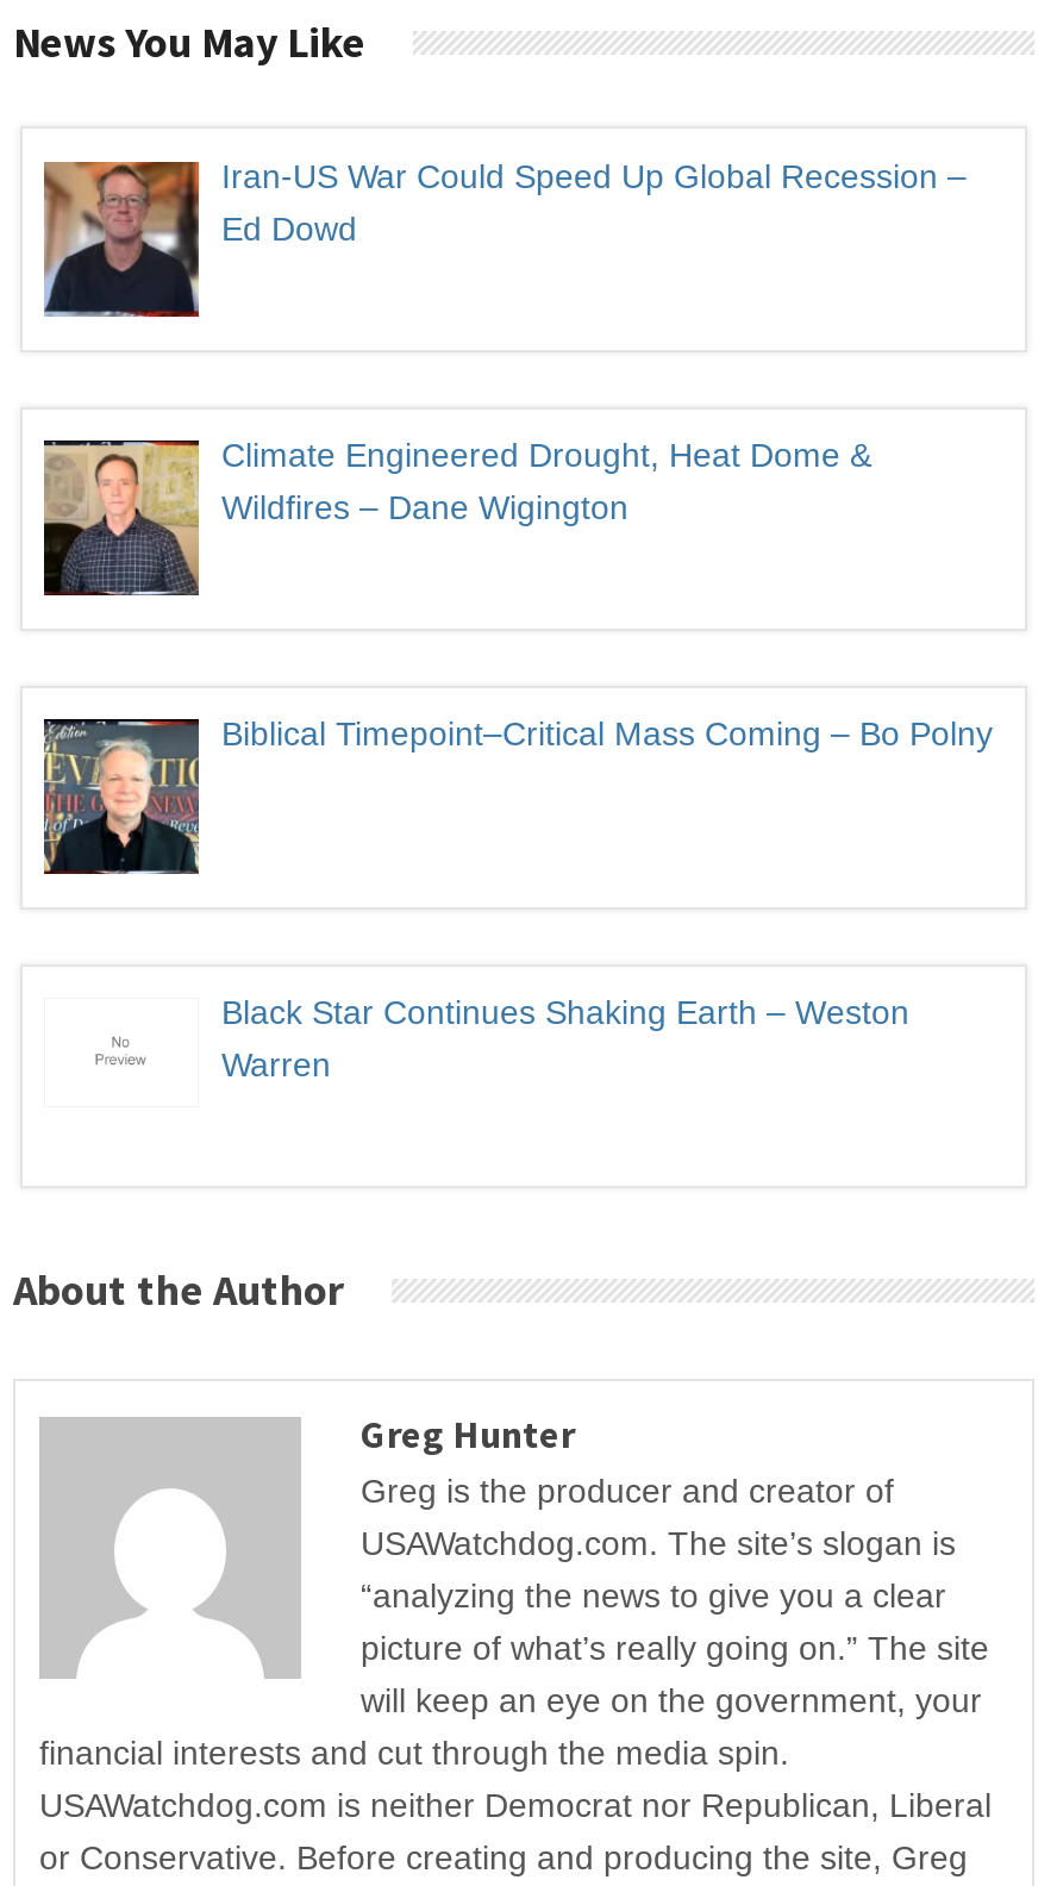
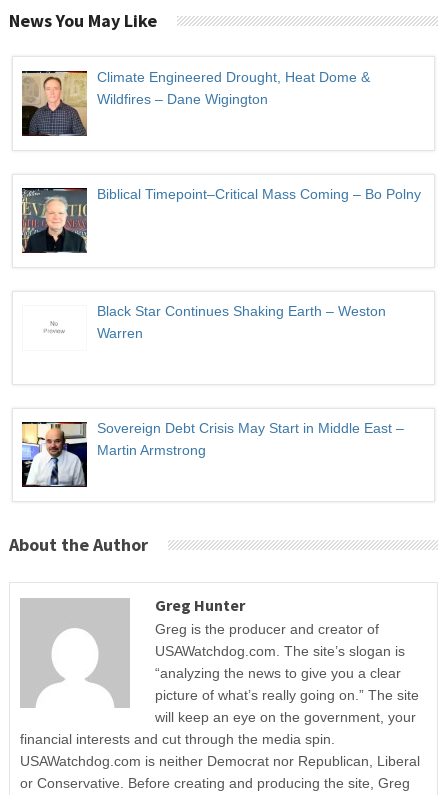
- [image]
- Iran-US War Could Speed Up Global Recession –
- Ed Dowd

moved up: [image] | Climate Engineered Drought, Heat Dome & | Wildfires – Dane Wigington | Biblical Timepoint–Critical Mass Coming – Bo Polny | Black Star Continues Shaking Earth – Weston | Warren

+ [image]
+ Sovereign Debt Crisis May Start in Middle East –
+ Martin Armstrong
